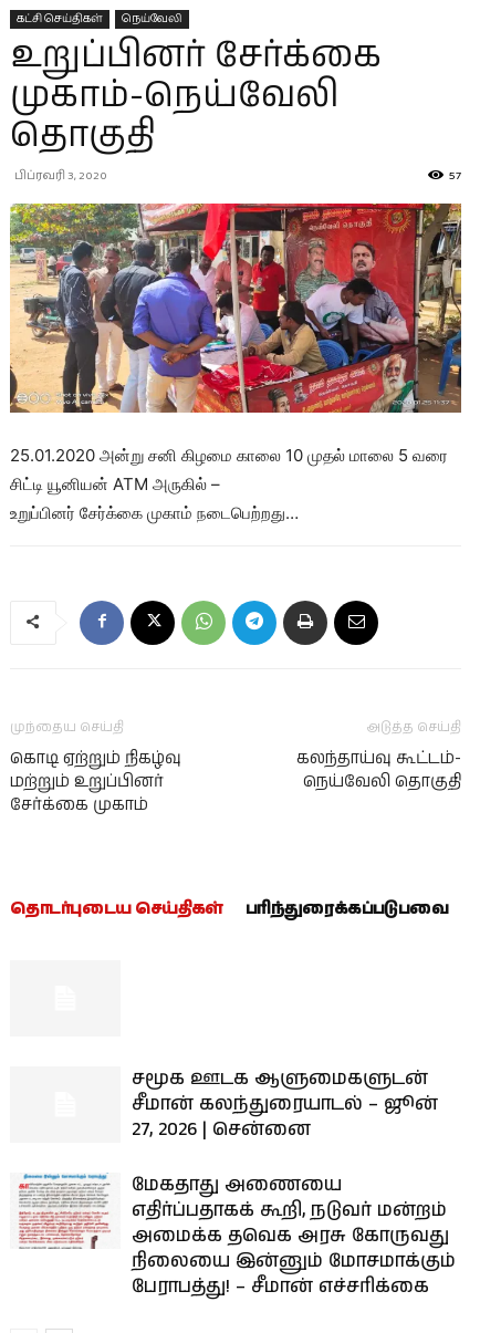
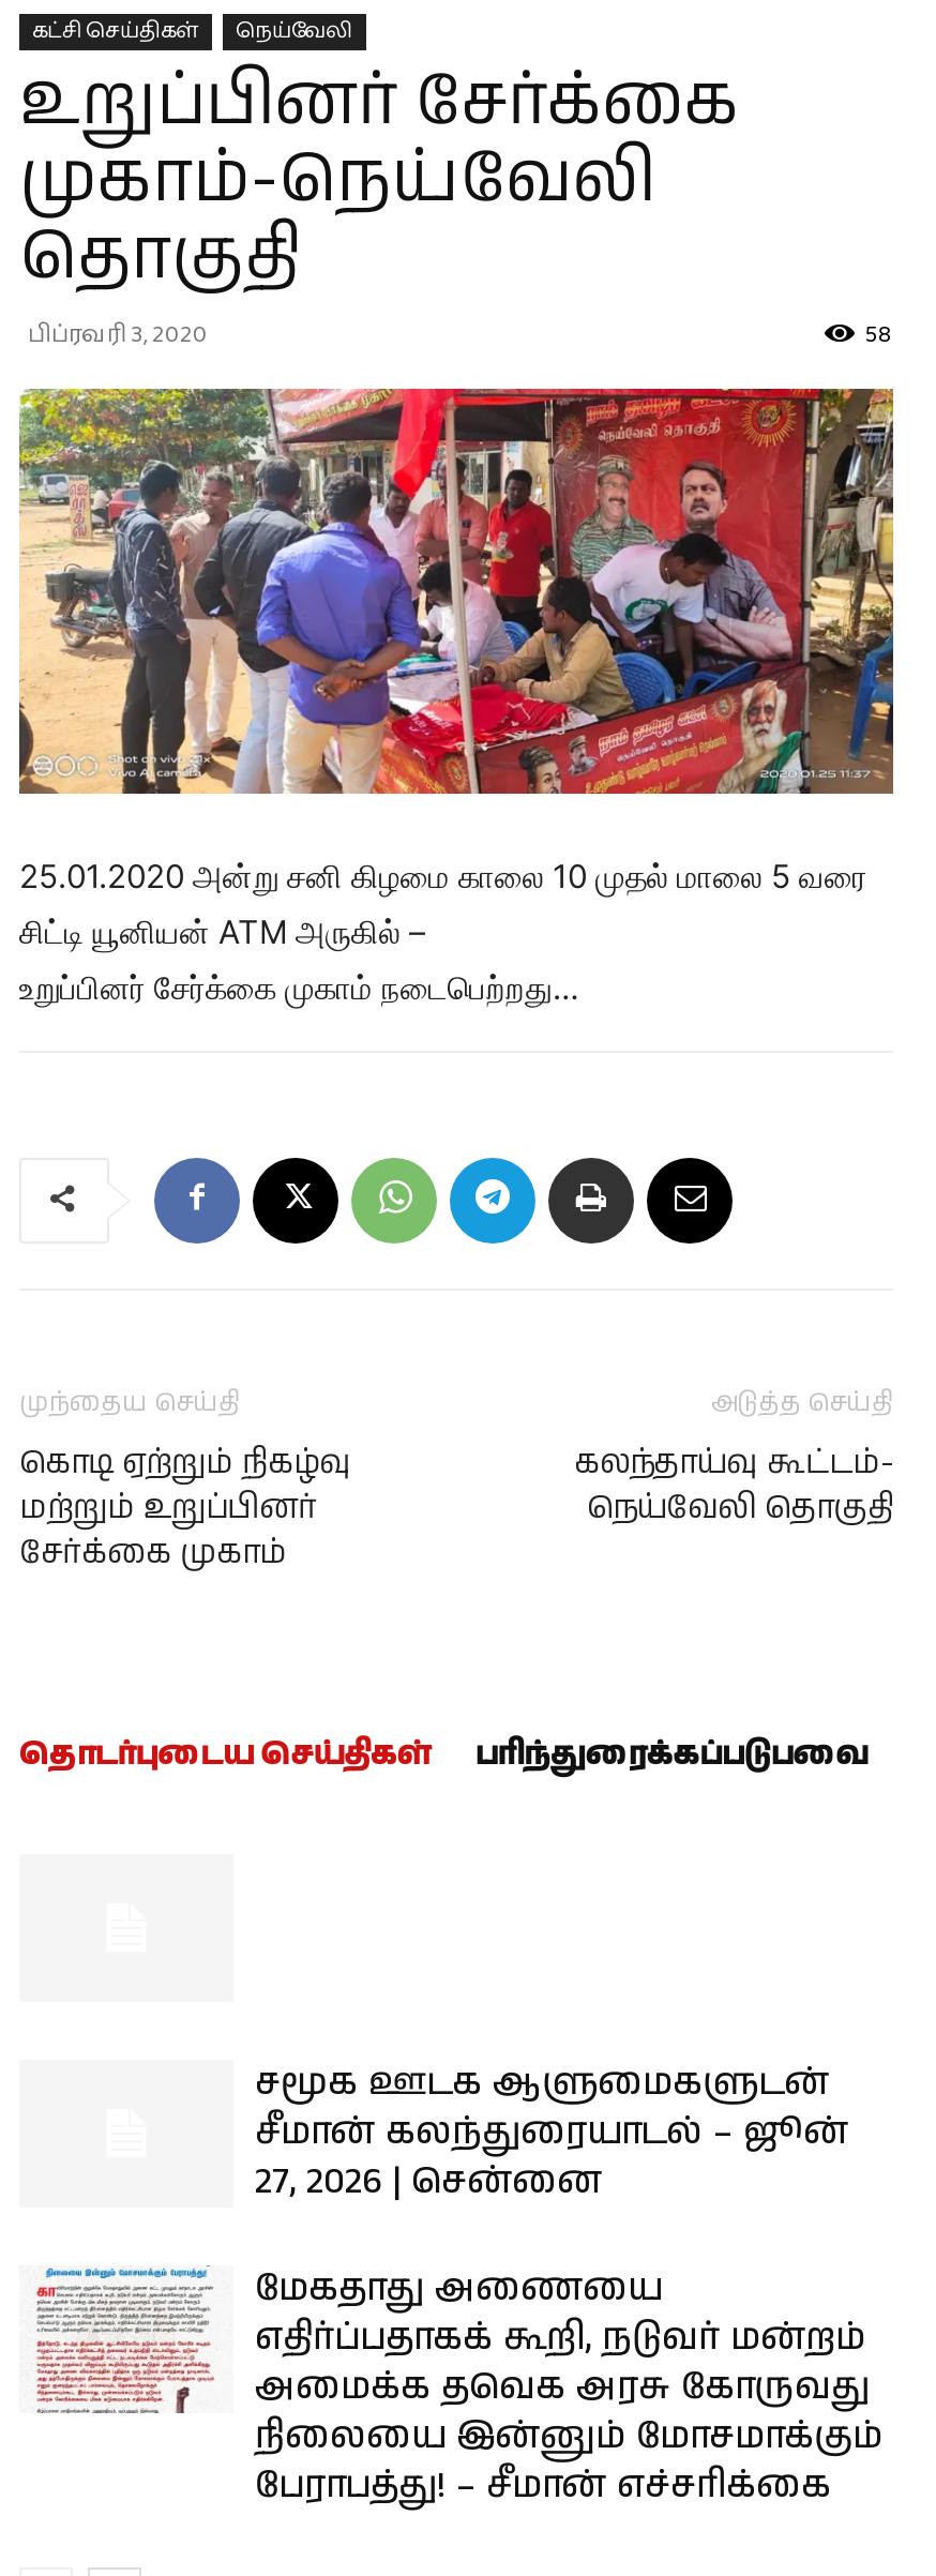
- 57
+ 58
